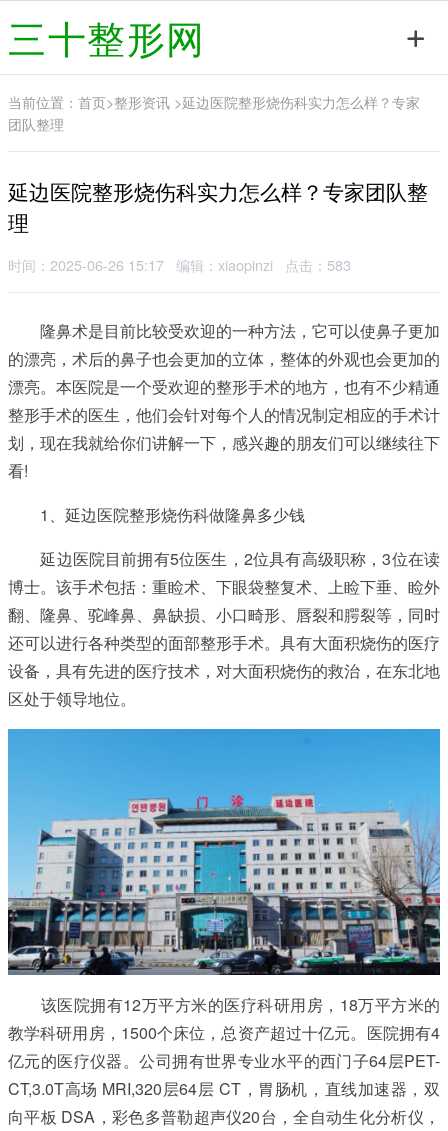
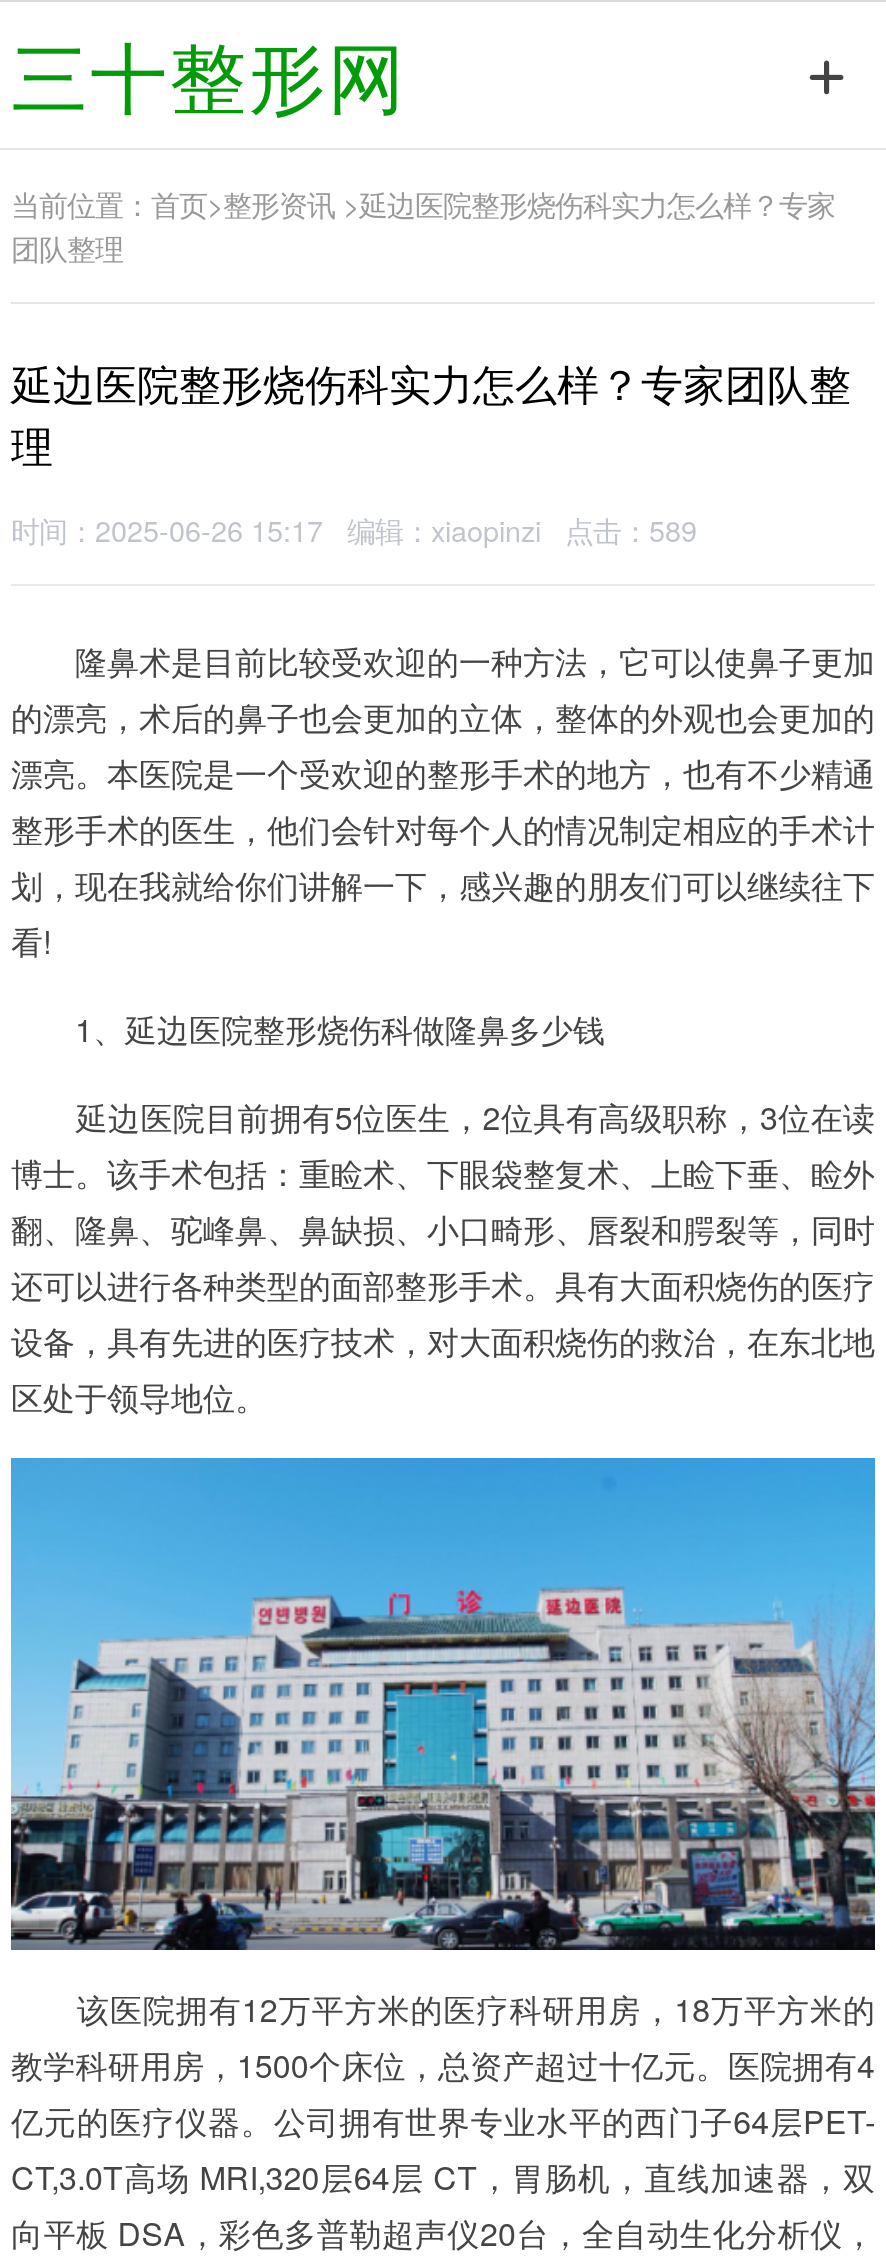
- 时间：2025-06-26 15:17 编辑：xiaopinzi 点击：583
+ 时间：2025-06-26 15:17 编辑：xiaopinzi 点击：589
